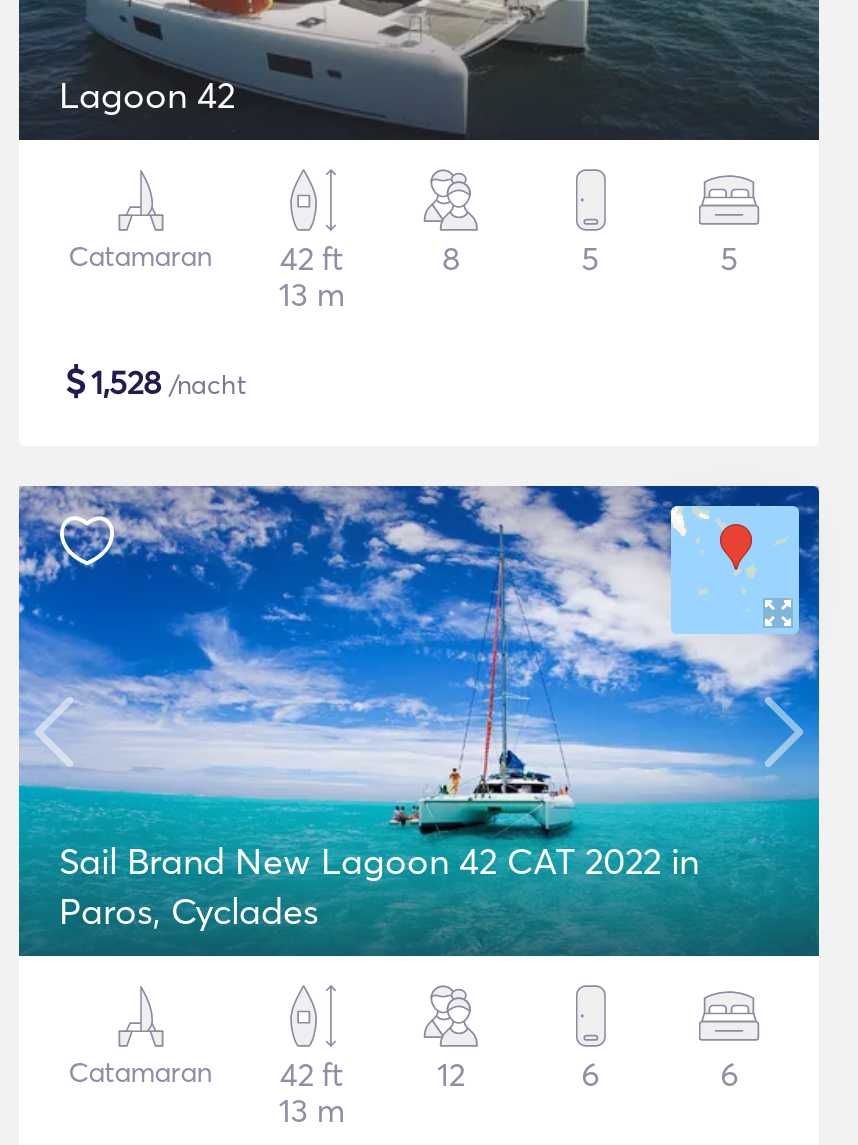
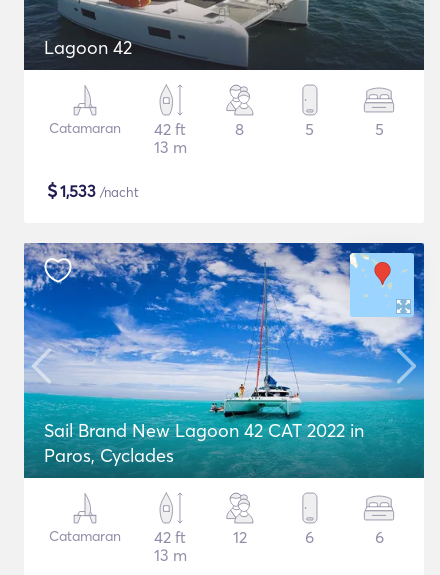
- $1,528 /nacht
+ $1,533 /nacht
